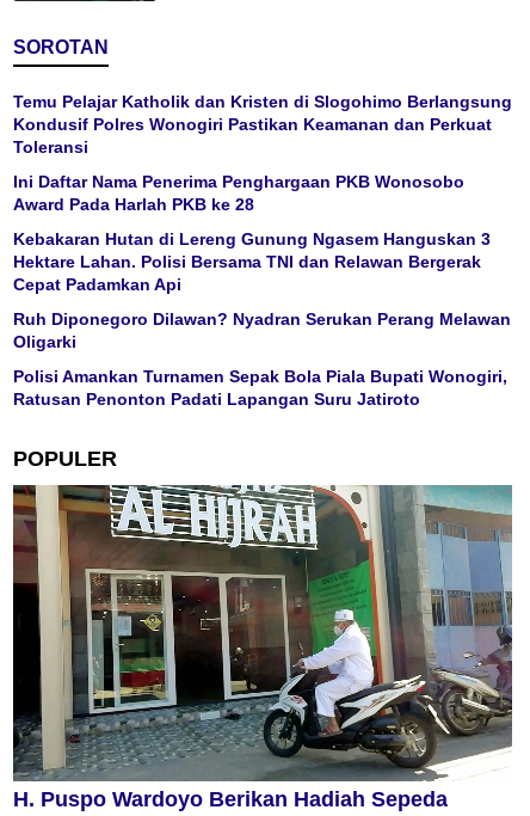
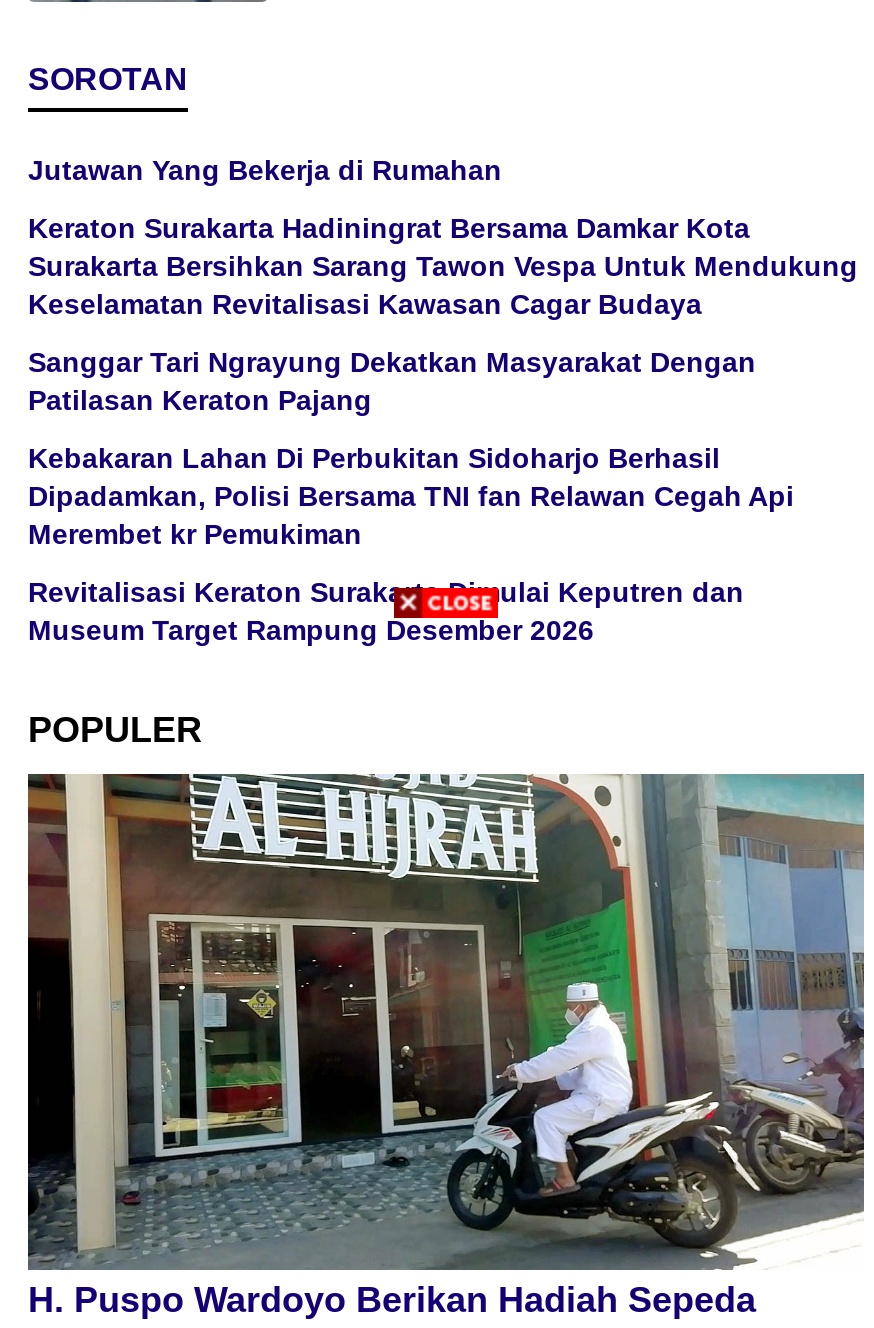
- Temu Pelajar Katholik dan Kristen di Slogohimo Berlangsung
- Kondusif Polres Wonogiri Pastikan Keamanan dan Perkuat
- Toleransi
+ Jutawan Yang Bekerja di Rumahan

- Ini Daftar Nama Penerima Penghargaan PKB Wonosobo
- Award Pada Harlah PKB ke 28
+ Keraton Surakarta Hadiningrat Bersama Damkar Kota
+ Surakarta Bersihkan Sarang Tawon Vespa Untuk Mendukung
+ Keselamatan Revitalisasi Kawasan Cagar Budaya

- Kebakaran Hutan di Lereng Gunung Ngasem Hanguskan 3
- Hektare Lahan. Polisi Bersama TNI dan Relawan Bergerak
- Cepat Padamkan Api
+ Sanggar Tari Ngrayung Dekatkan Masyarakat Dengan
+ Patilasan Keraton Pajang

- Ruh Diponegoro Dilawan? Nyadran Serukan Perang Melawan
- Oligarki
+ Kebakaran Lahan Di Perbukitan Sidoharjo Berhasil
+ Dipadamkan, Polisi Bersama TNI fan Relawan Cegah Api
+ Merembet kr Pemukiman

- Polisi Amankan Turnamen Sepak Bola Piala Bupati Wonogiri,
- Ratusan Penonton Padati Lapangan Suru Jatiroto
+ Revitalisasi Keraton Surakarta Dimulai Keputren dan
+ Museum Target Rampung Desember 2026
